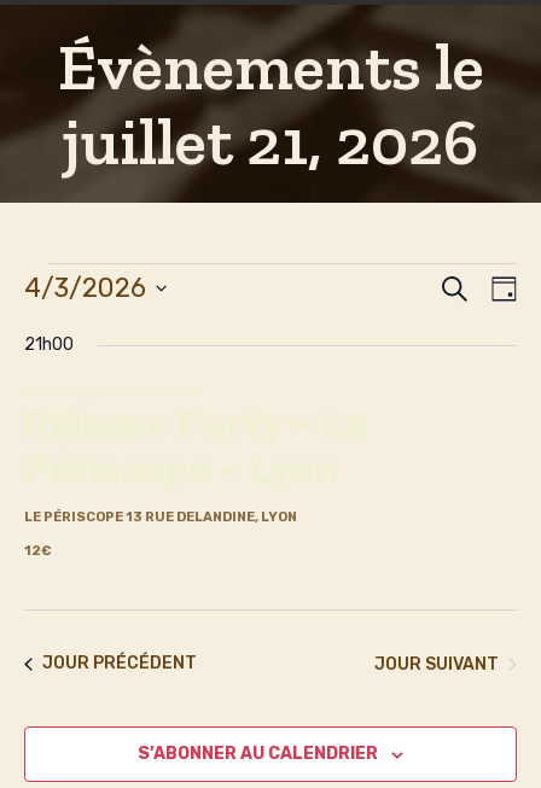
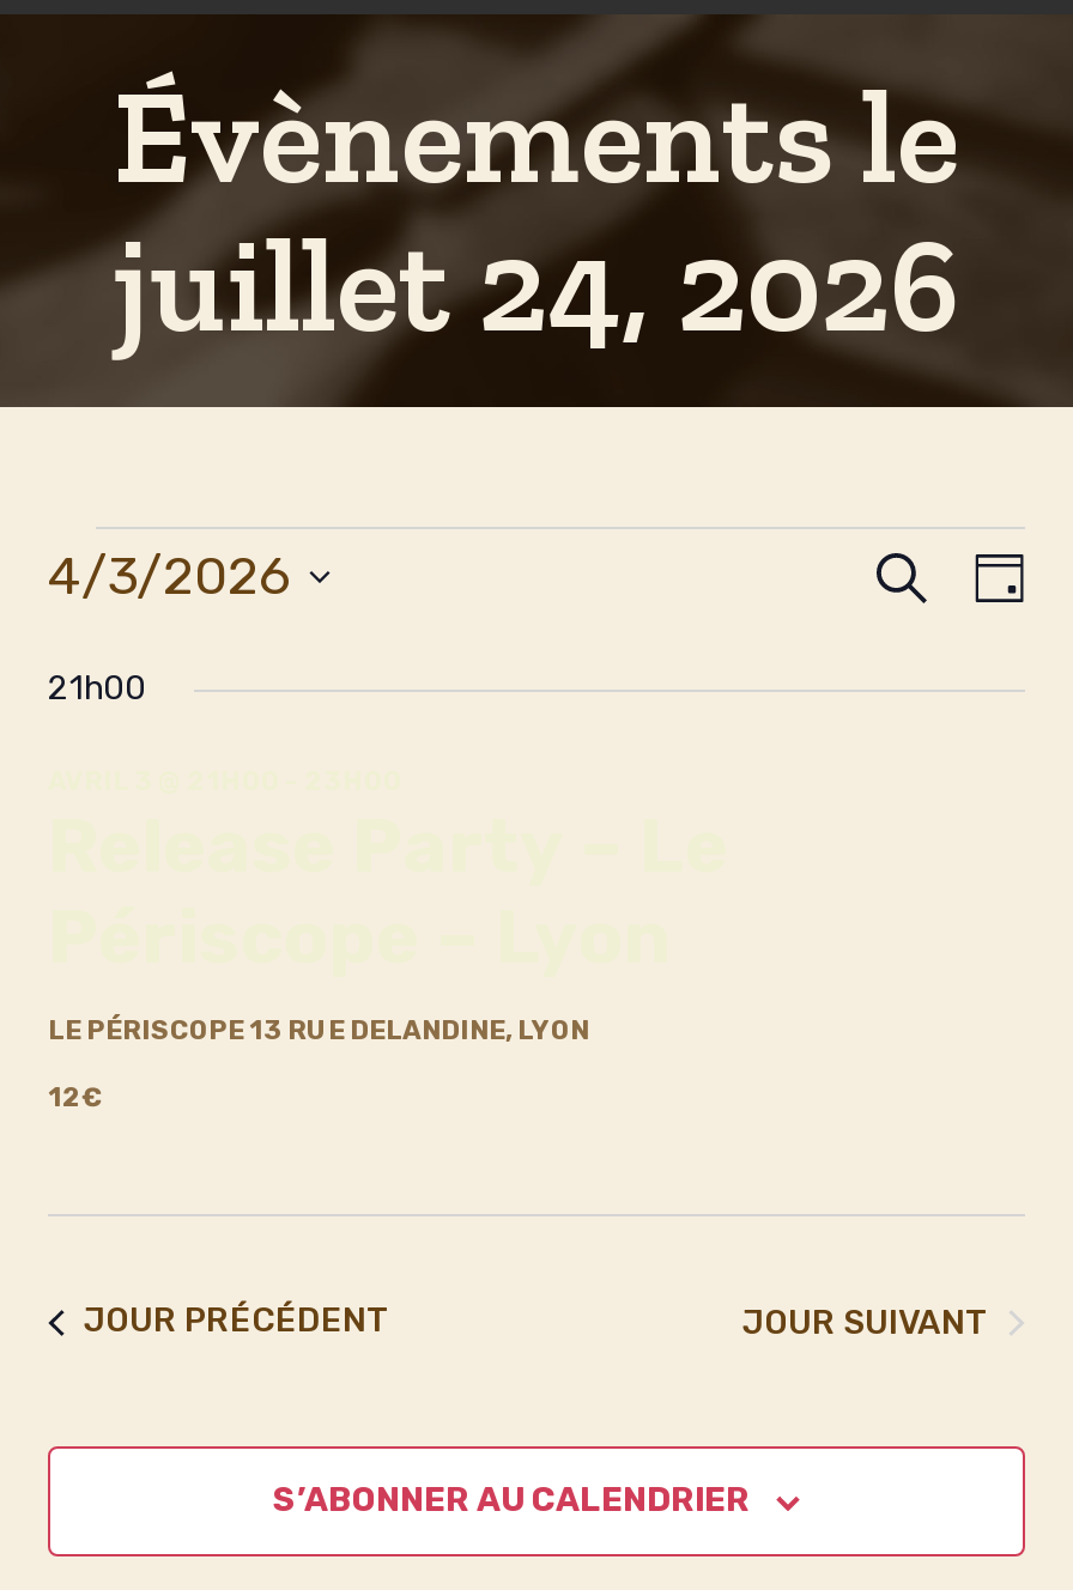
- juillet 21, 2026
+ juillet 24, 2026
